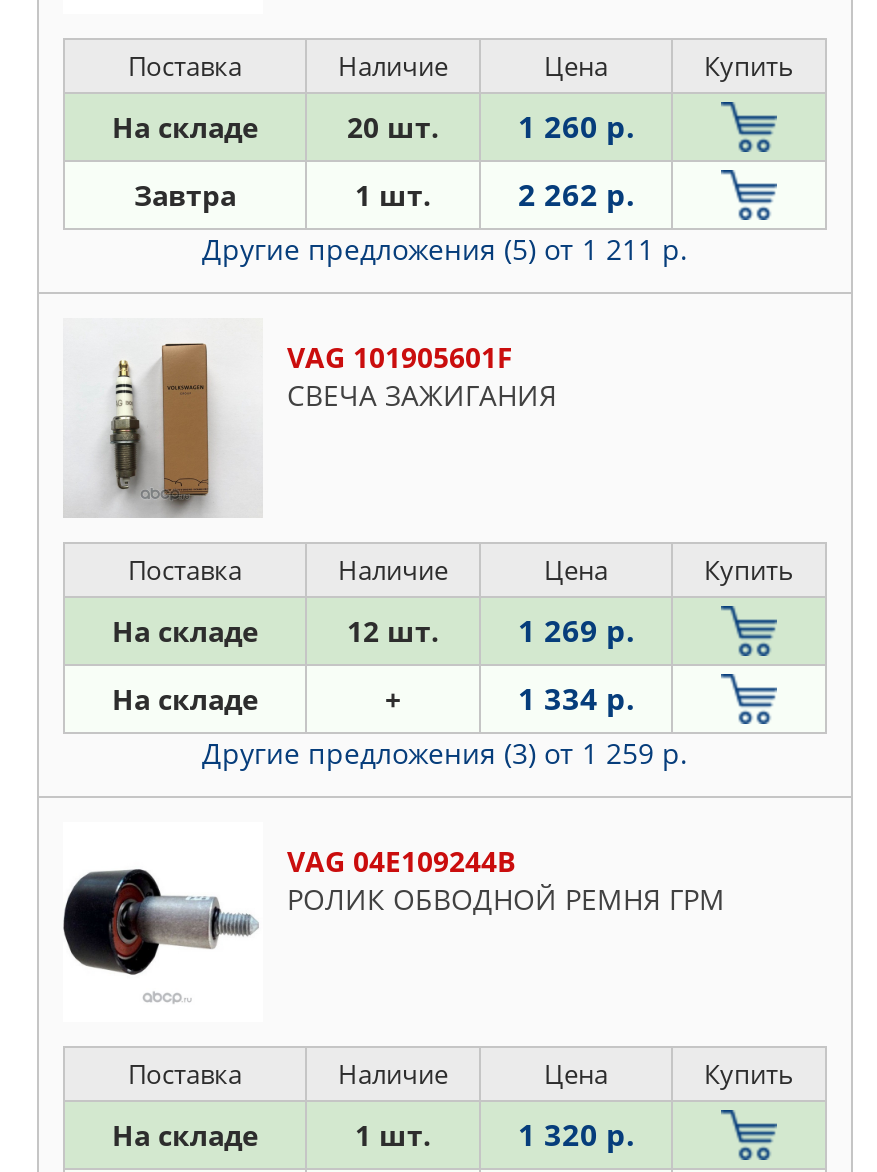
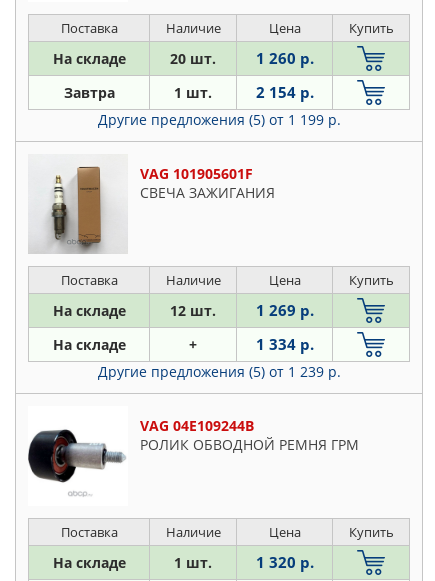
- 2 262 р.
+ 2 154 р.

- Другие предложения (5) от 1 211 р.
+ Другие предложения (5) от 1 199 р.

- Другие предложения (3) от 1 259 р.
+ Другие предложения (5) от 1 239 р.
